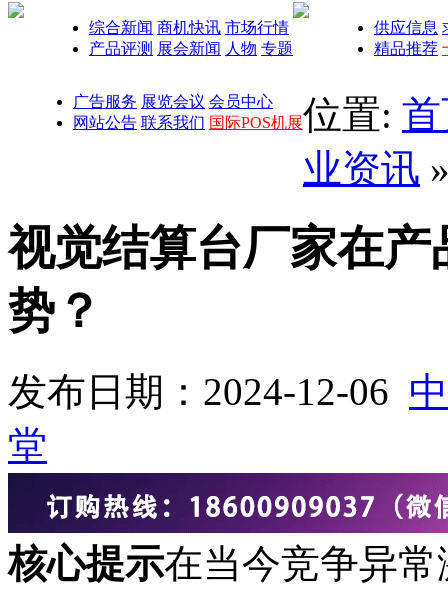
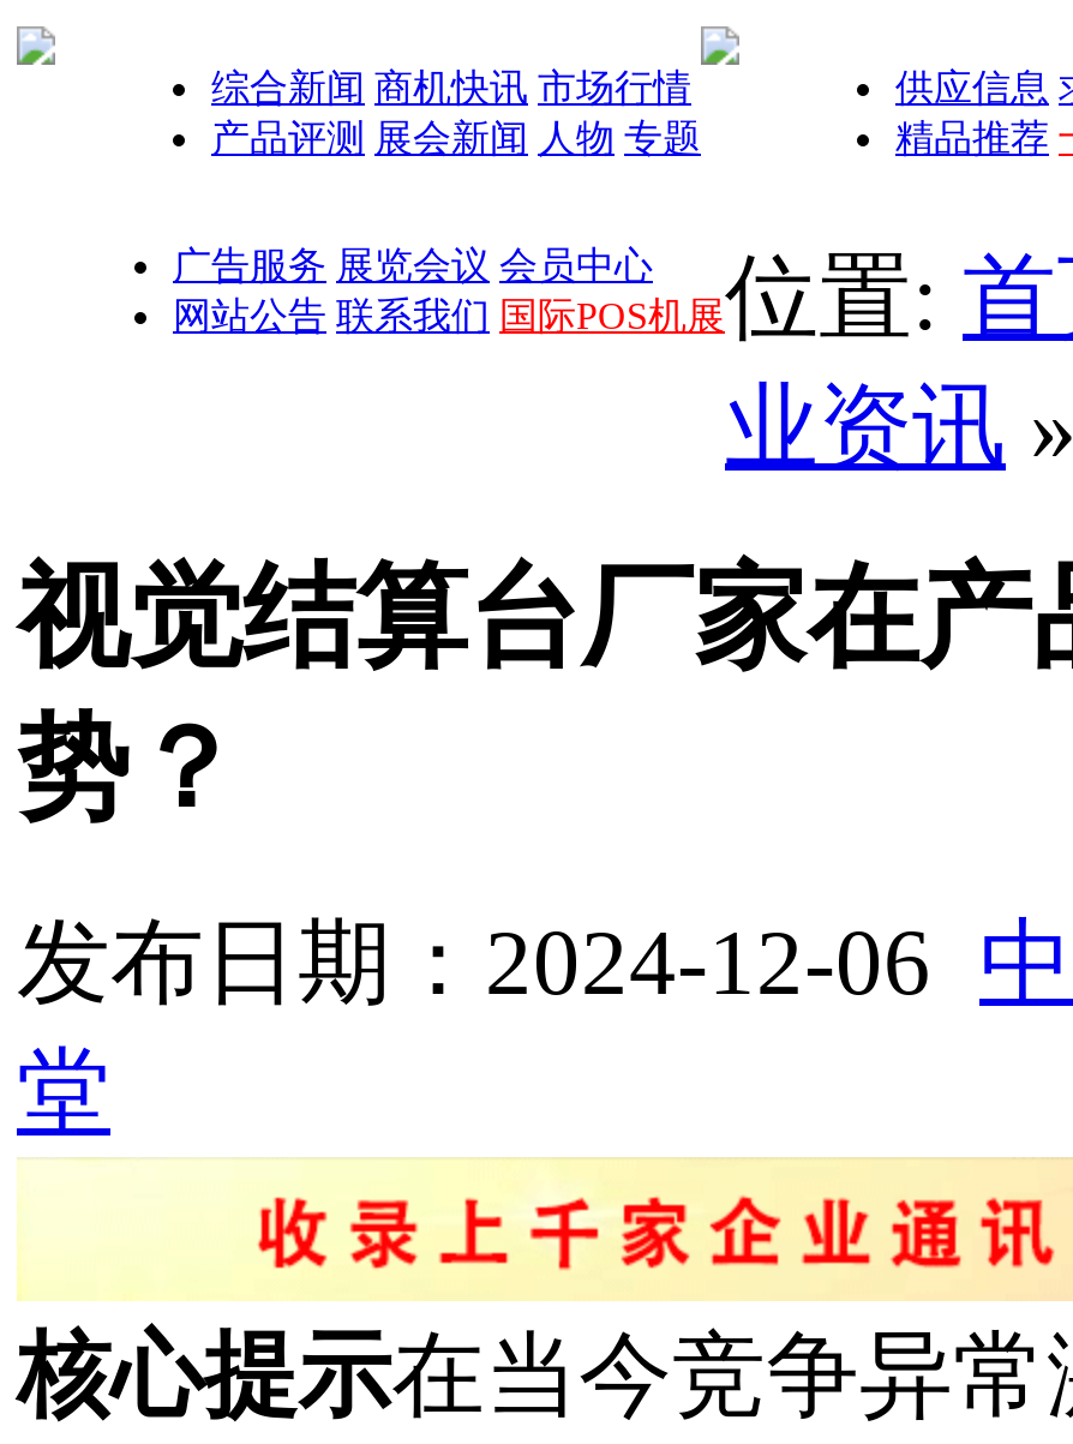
- [image]
+ [image]
